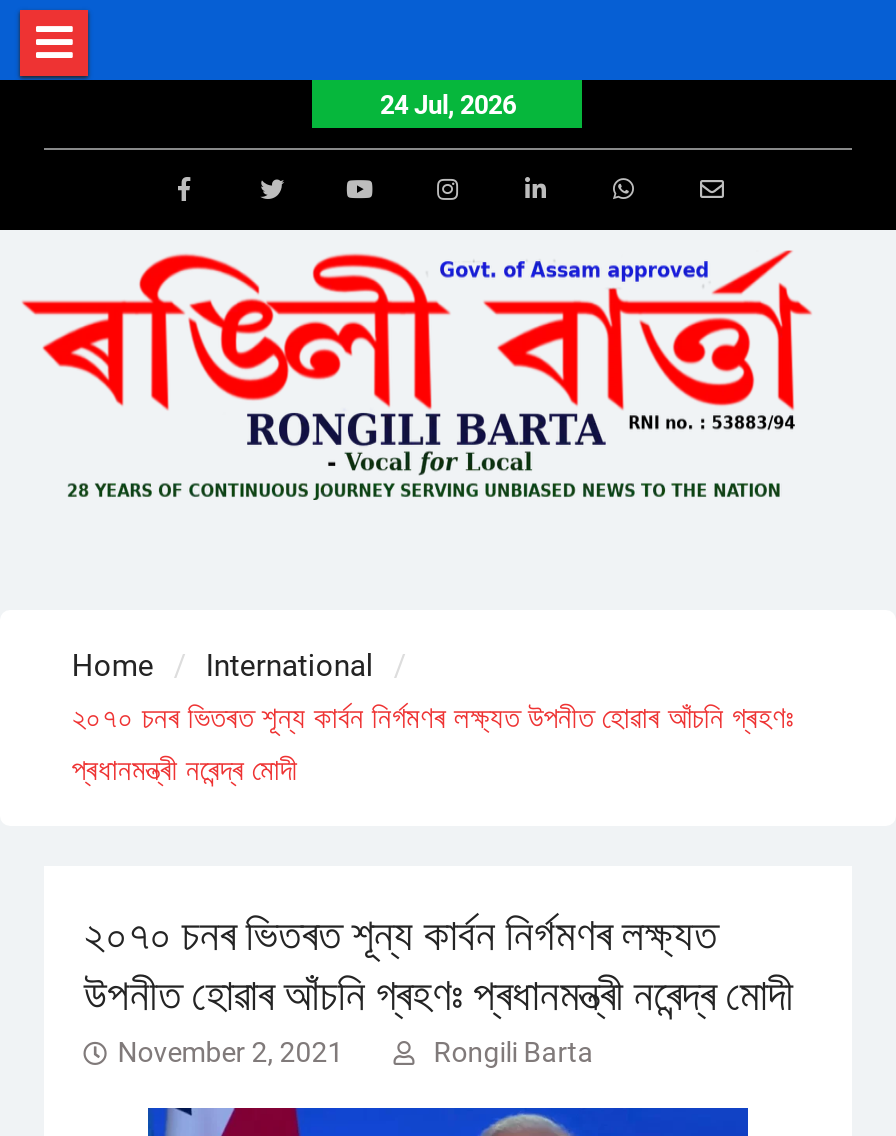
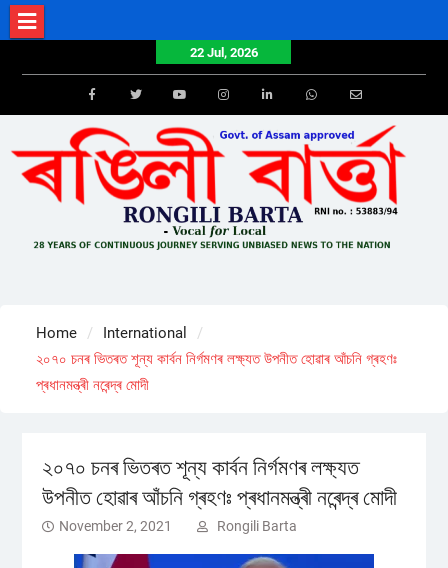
- 24 Jul, 2026
+ 22 Jul, 2026
